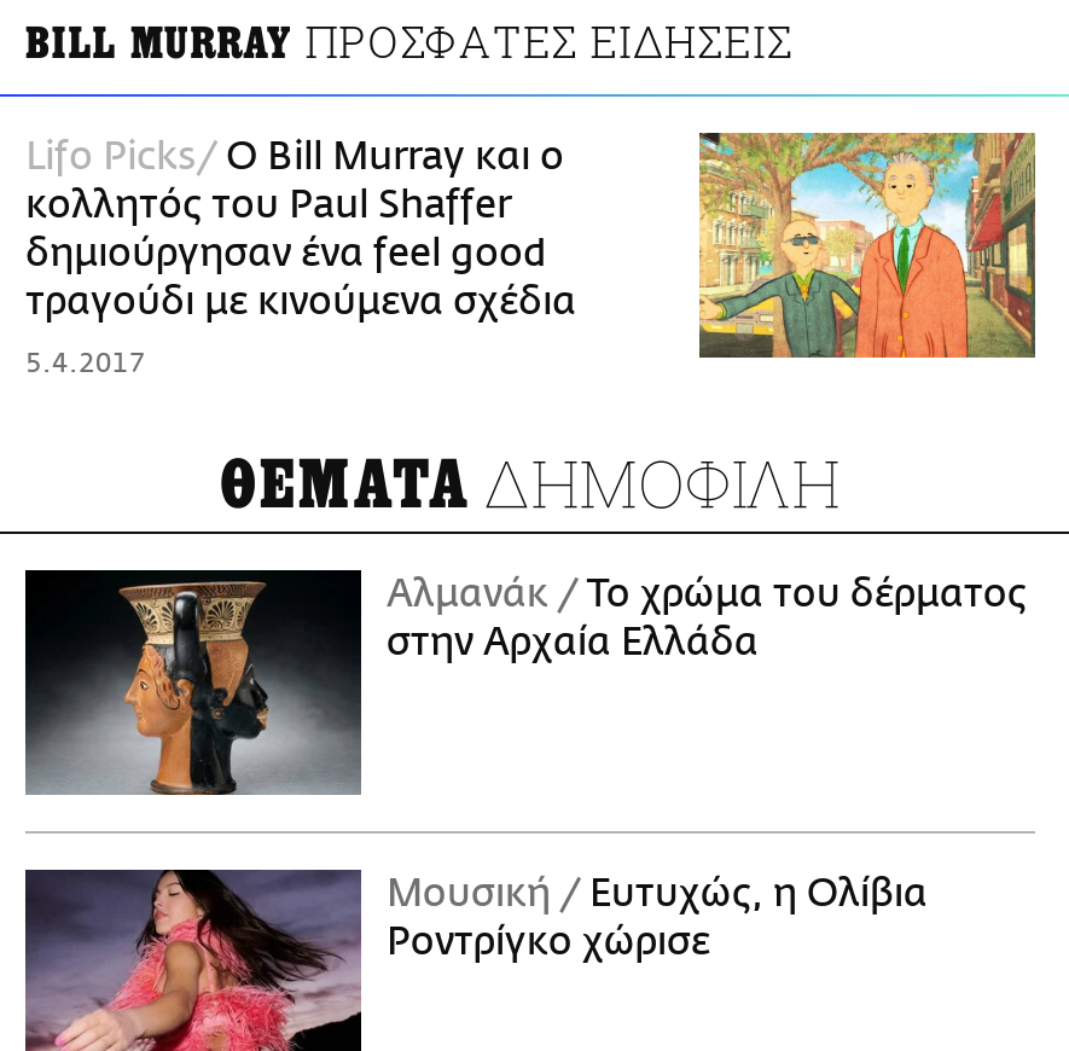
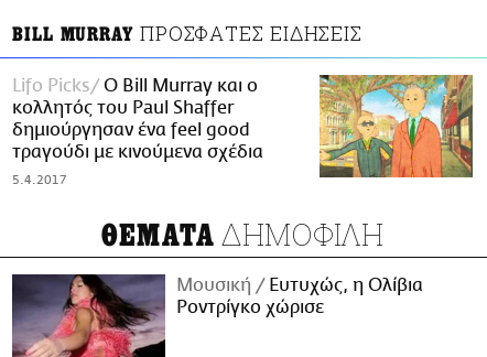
- [image]
- Αλμανάκ Το χρώμα του δέρματος
- στην Αρχαία Ελλάδα
